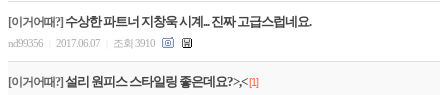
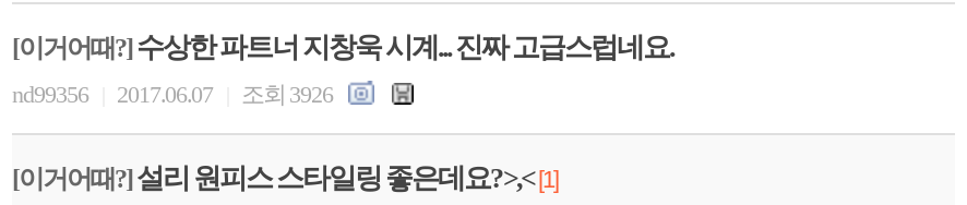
- nd99356 2017.06.07 조회 3910
+ nd99356 2017.06.07 조회 3926
